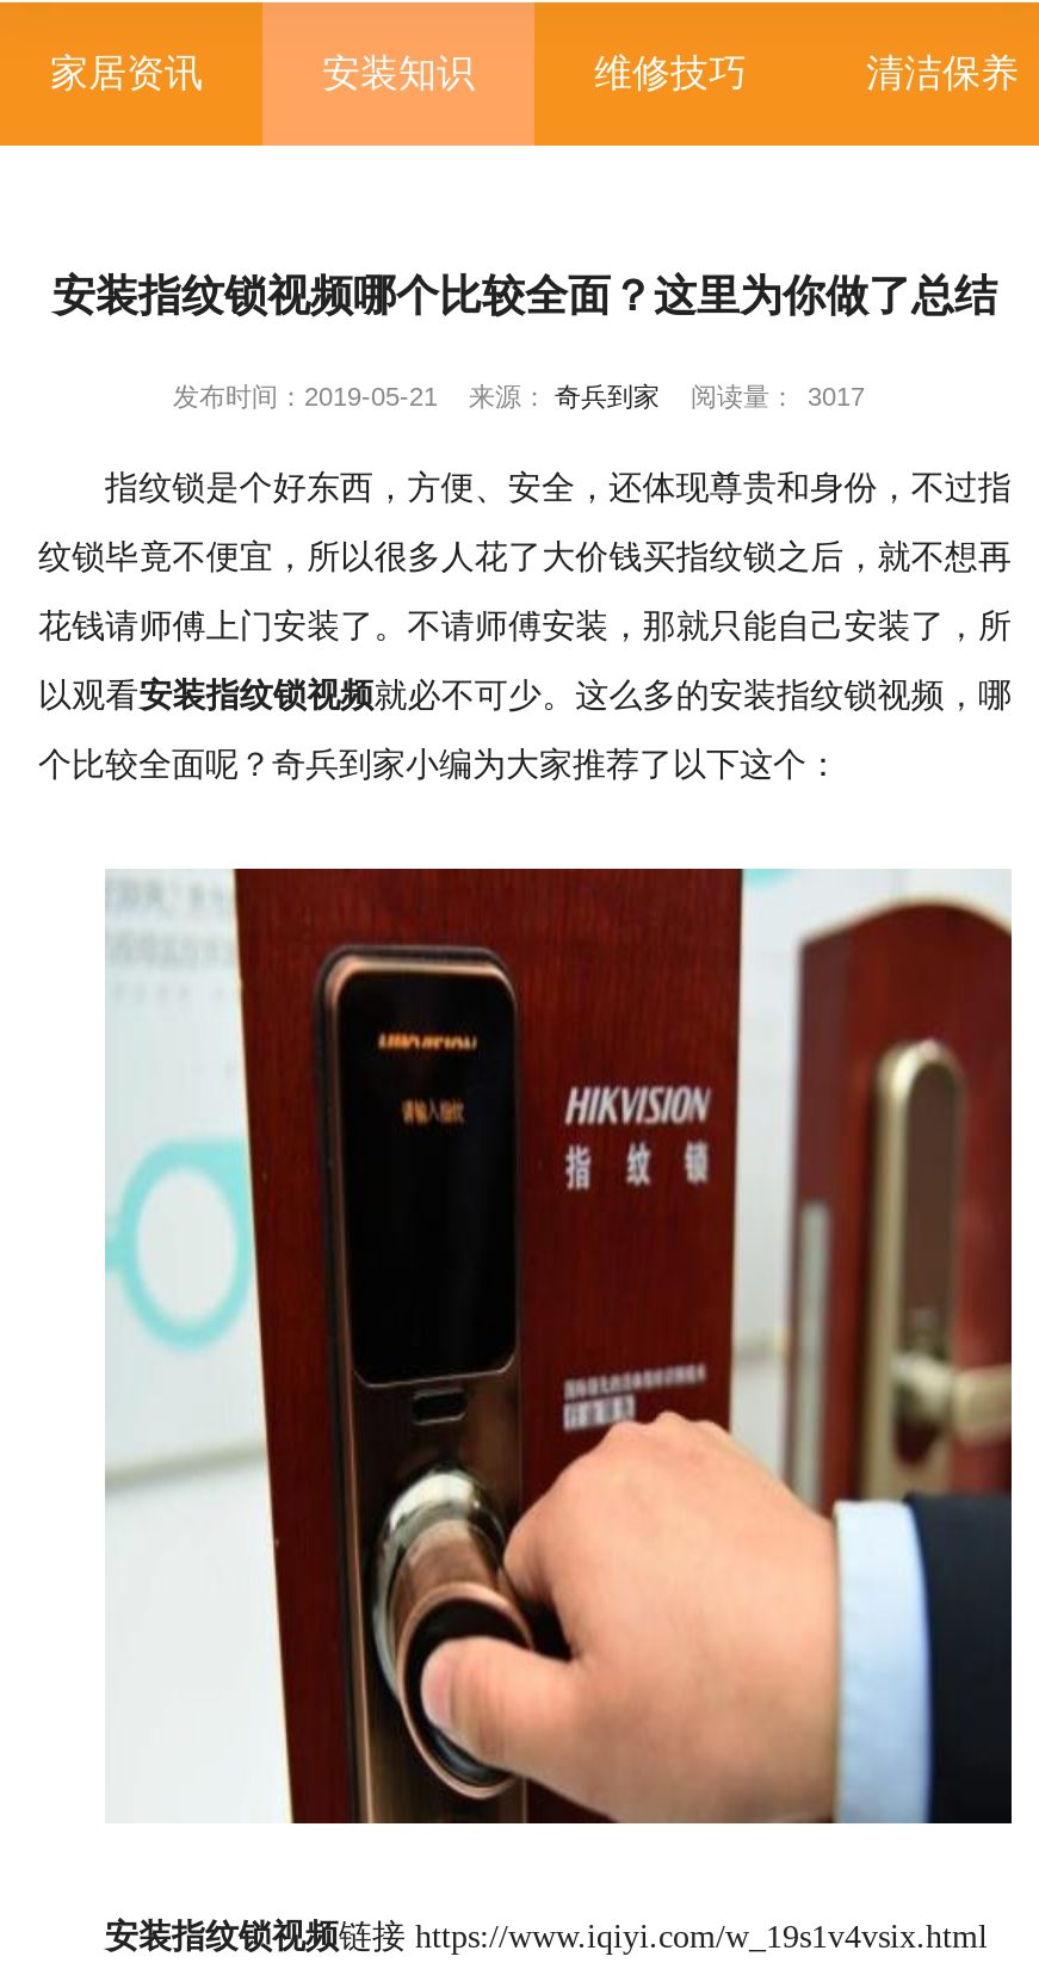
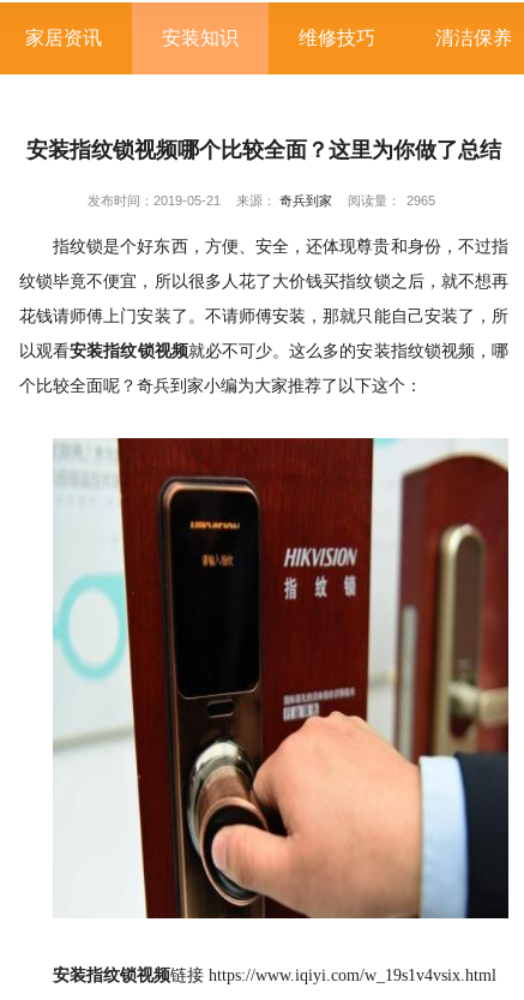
- 发布时间：2019-05-21 来源：奇兵到家 阅读量： 3017
+ 发布时间：2019-05-21 来源：奇兵到家 阅读量： 2965
